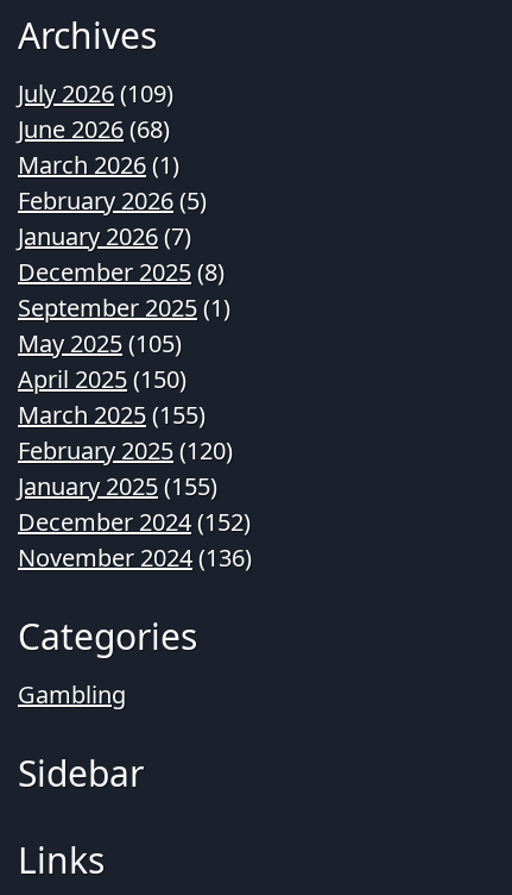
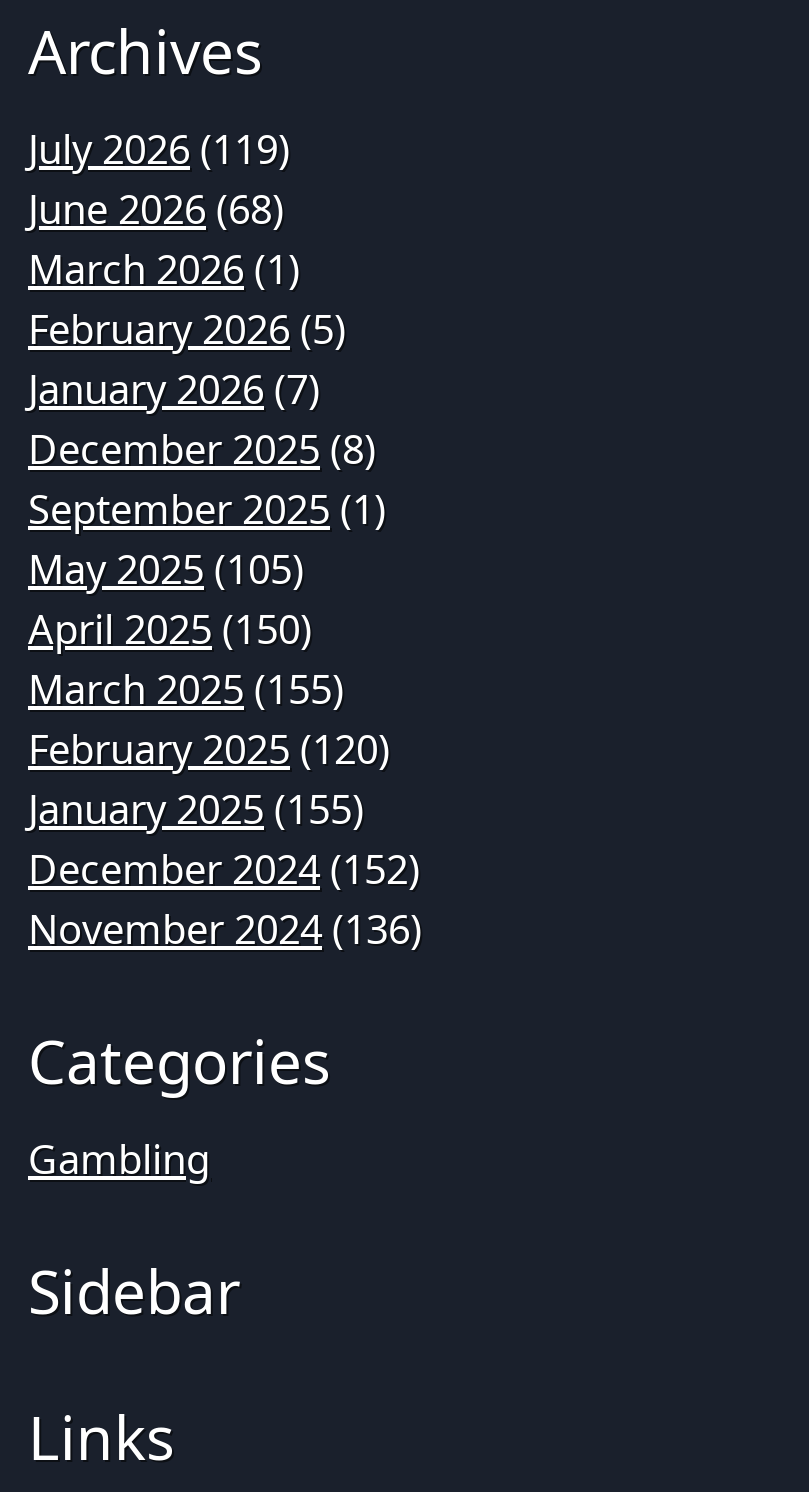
- July 2026 (109)
+ July 2026 (119)
